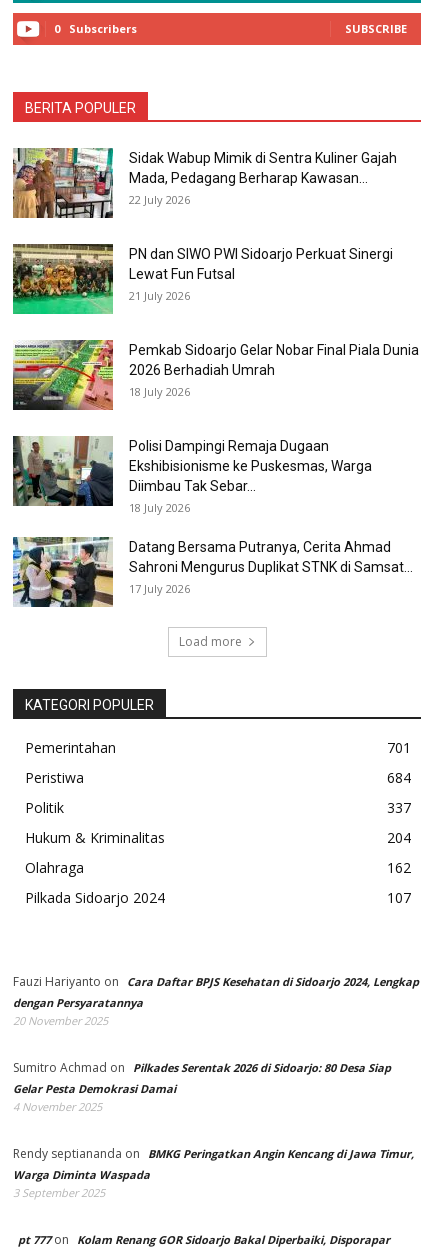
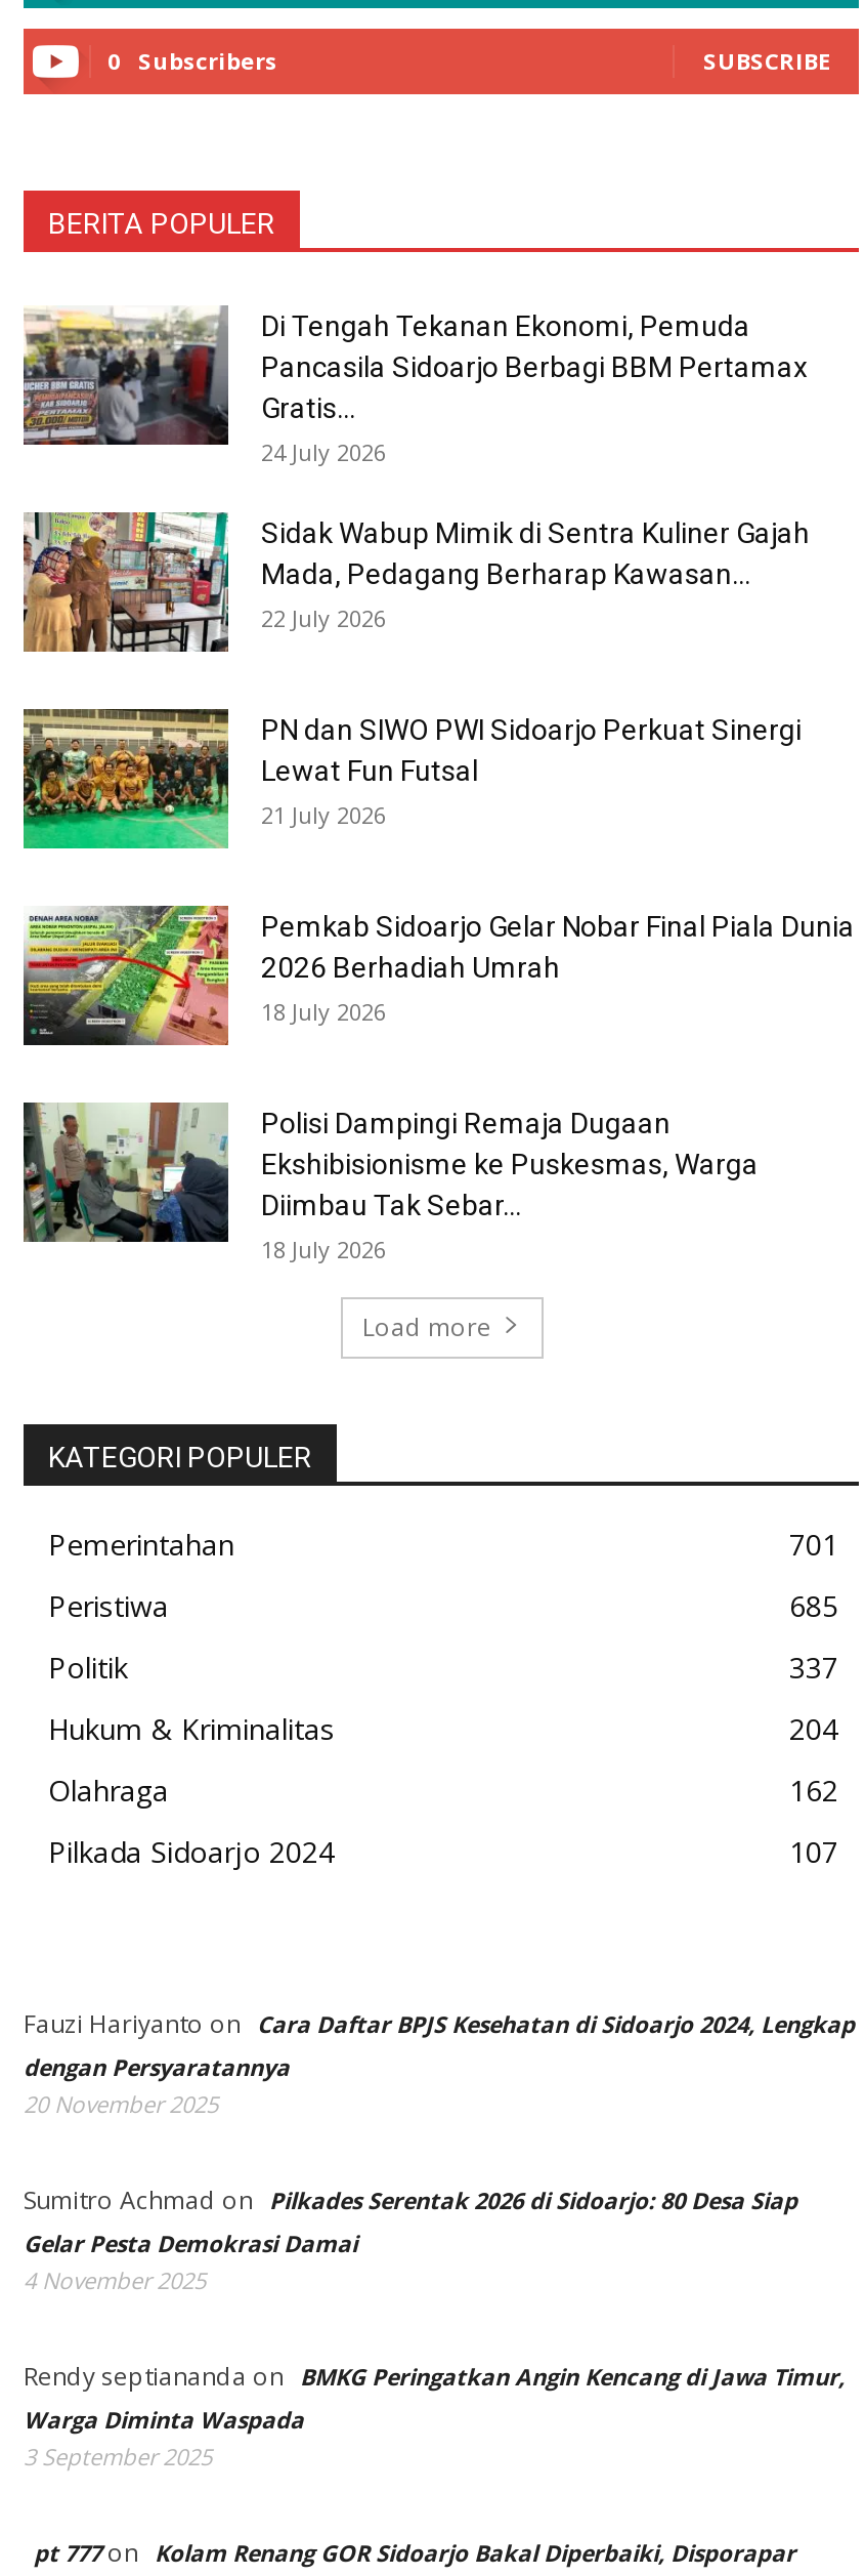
+ [image]
+ Di Tengah Tekanan Ekonomi, Pemuda
+ Pancasila Sidoarjo Berbagi BBM Pertamax
+ Gratis...
+ 24 July 2026

moved down: [image] | Sidak Wabup Mimik di Sentra Kuliner Gajah | Mada, Pedagang Berharap Kawasan... | ... | Diimbau Tak Sebar... | 18 July 2026

- [image]
- Datang Bersama Putranya, Cerita Ahmad
- Sahroni Mengurus Duplikat STNK di Samsat...
- 17 July 2026

- 684
+ 685
